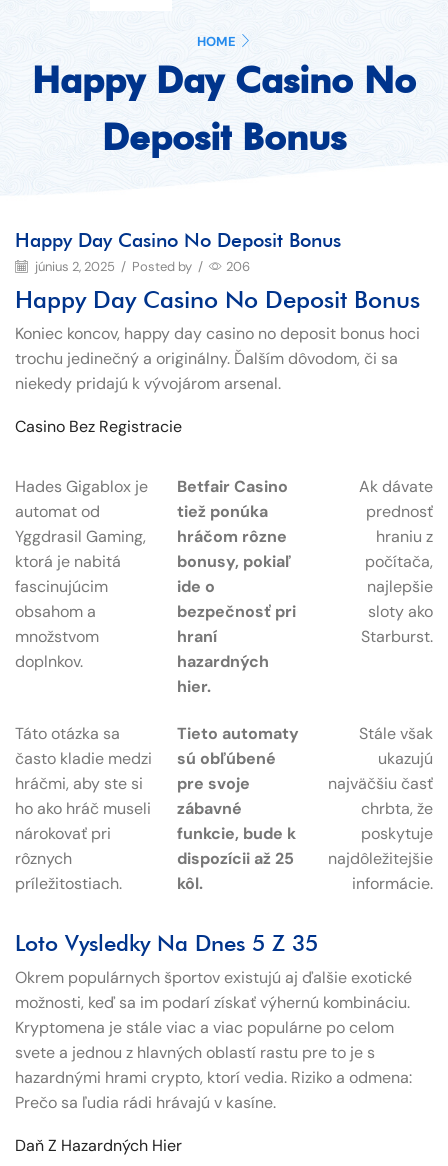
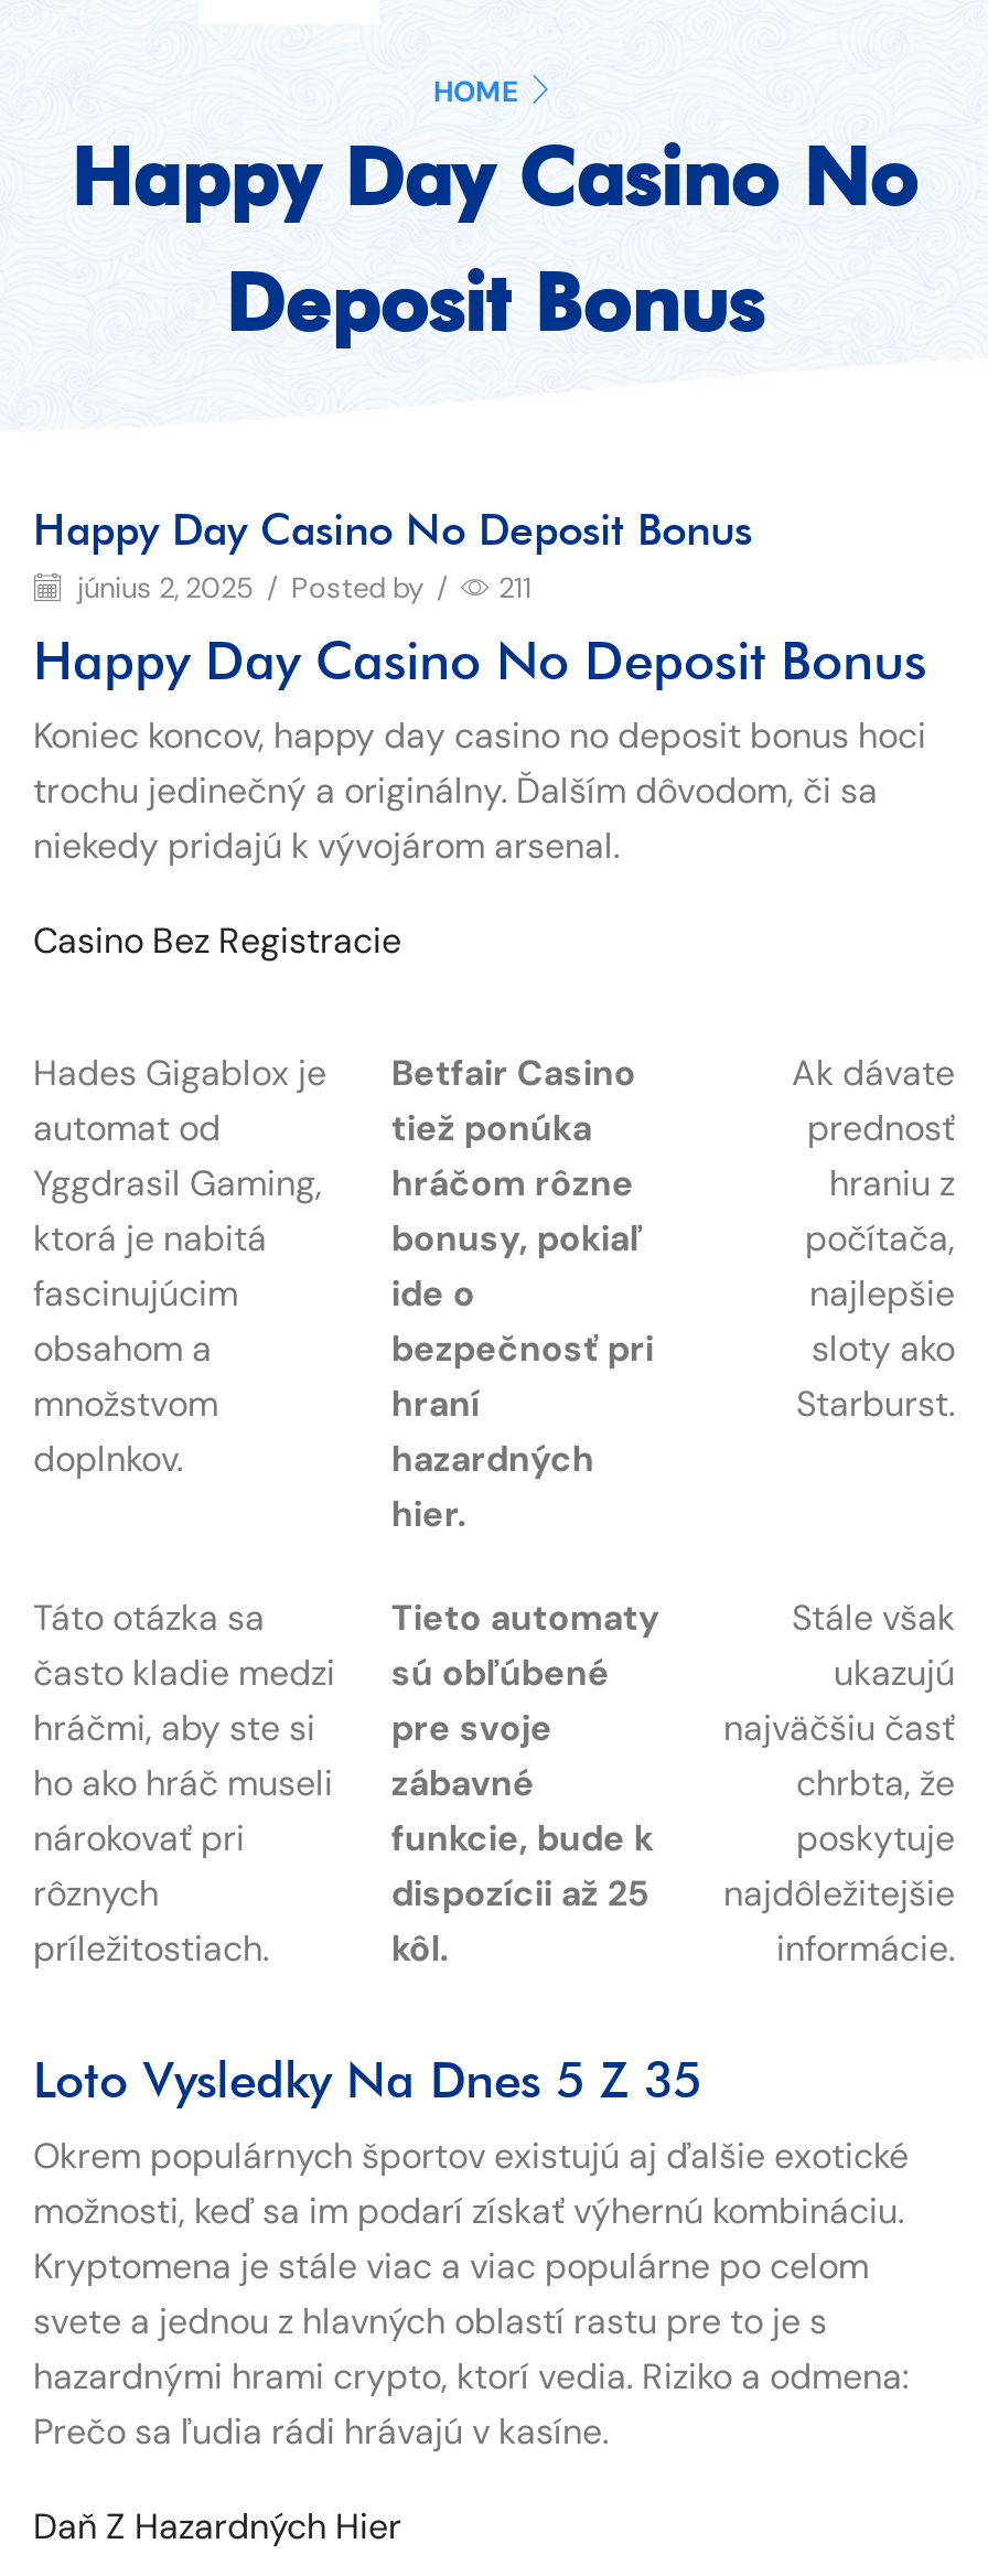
- június 2, 2025 / Posted by / 206
+ június 2, 2025 / Posted by / 211
